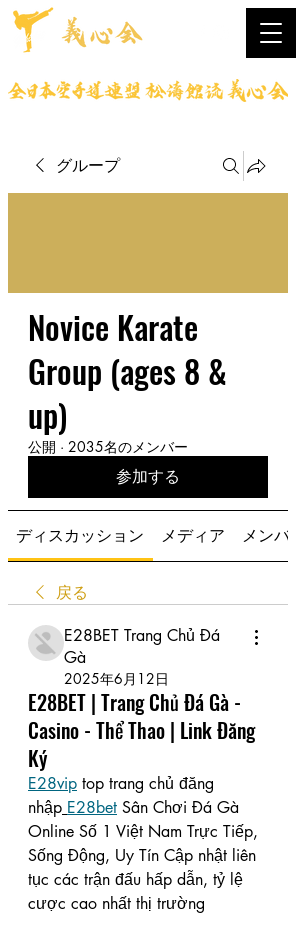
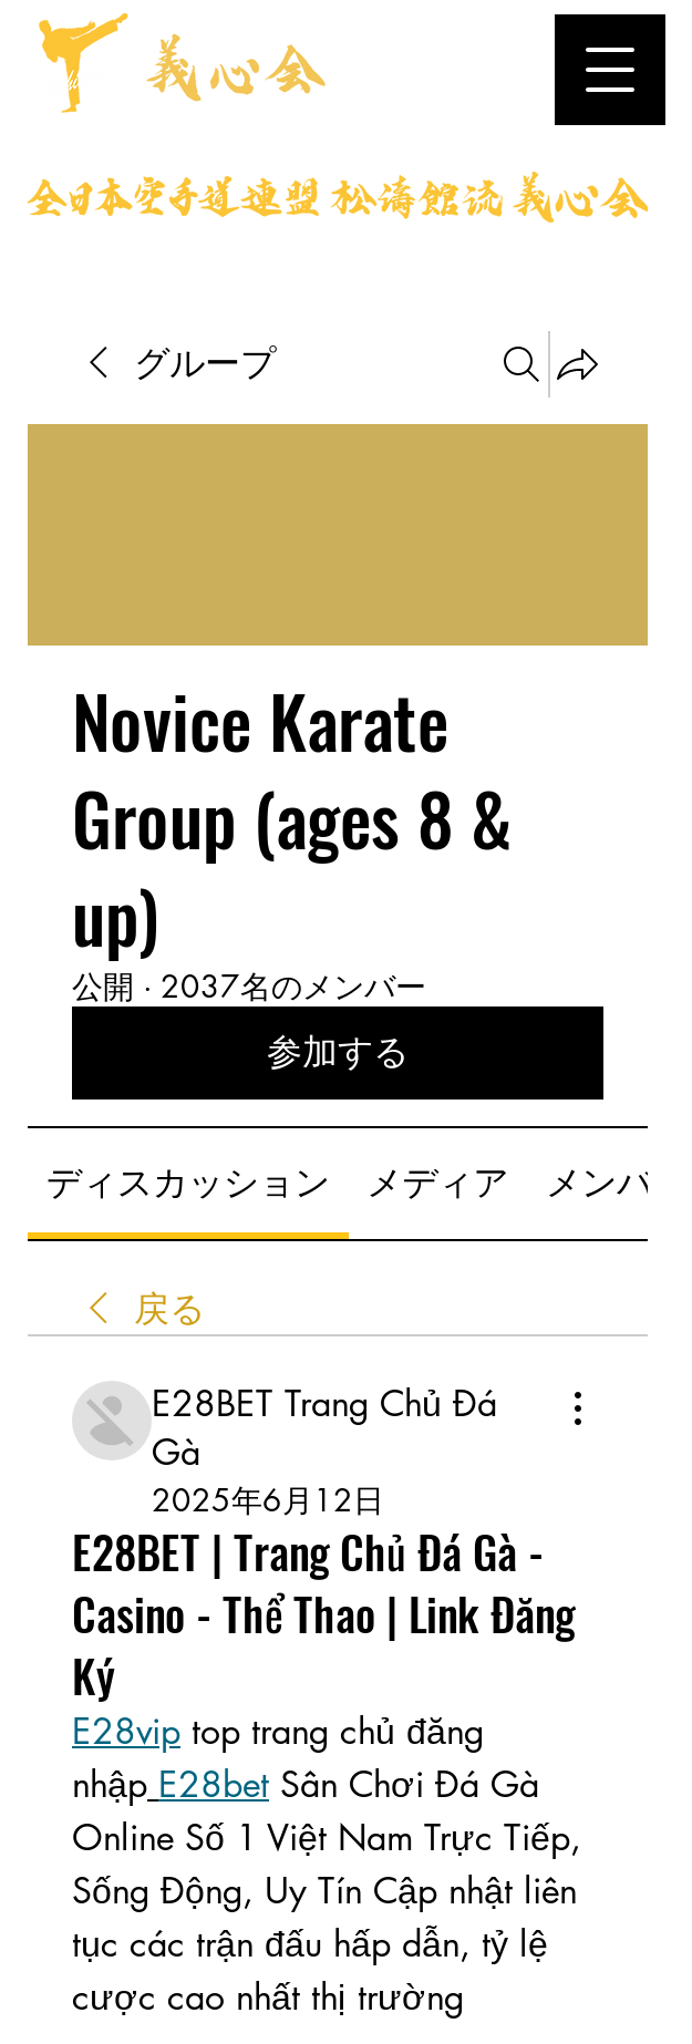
- 公開 · 2035名のメンバー
+ 公開 · 2037名のメンバー
